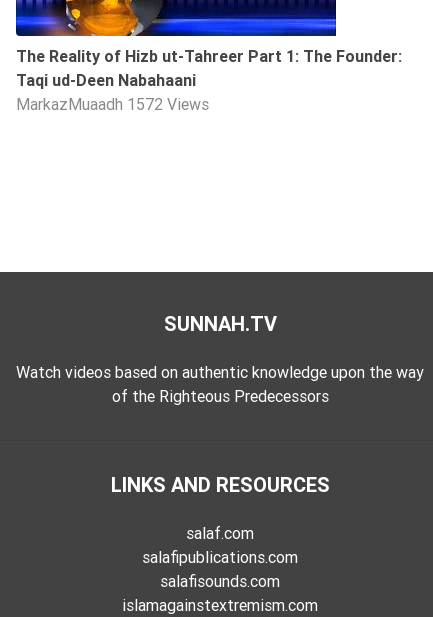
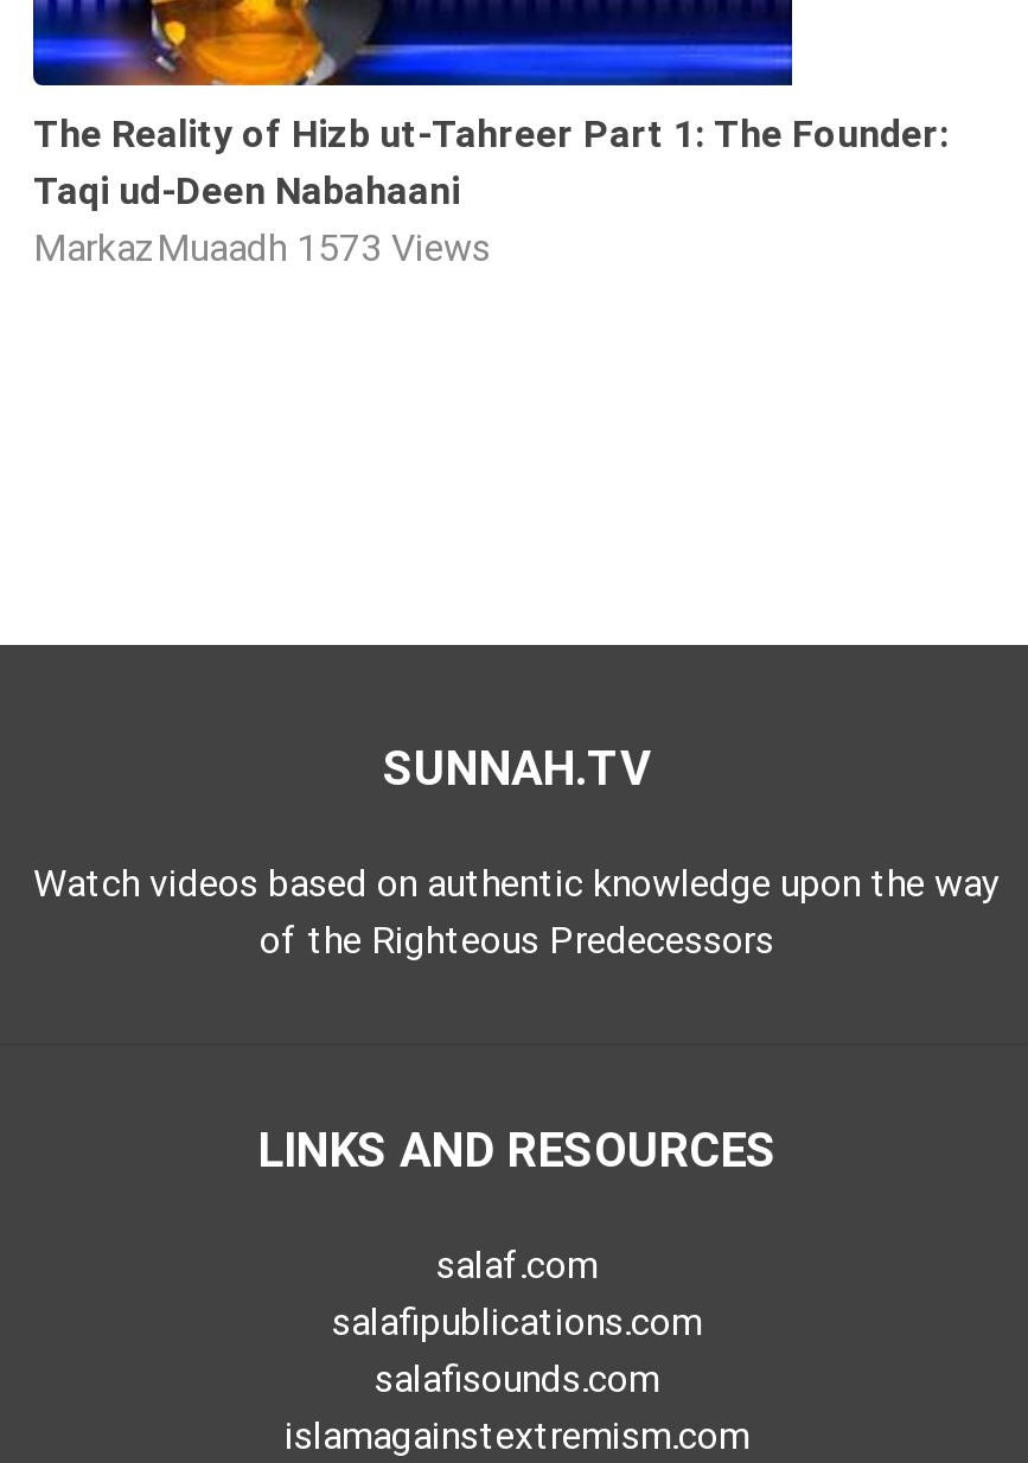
- MarkazMuaadh 1572 Views
+ MarkazMuaadh 1573 Views
